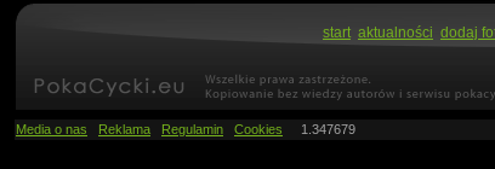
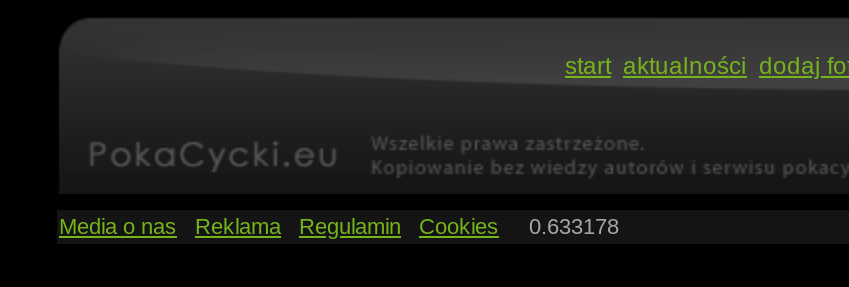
- Media o nas Reklama Regulamin Cookies 1.347679
+ Media o nas Reklama Regulamin Cookies 0.633178
